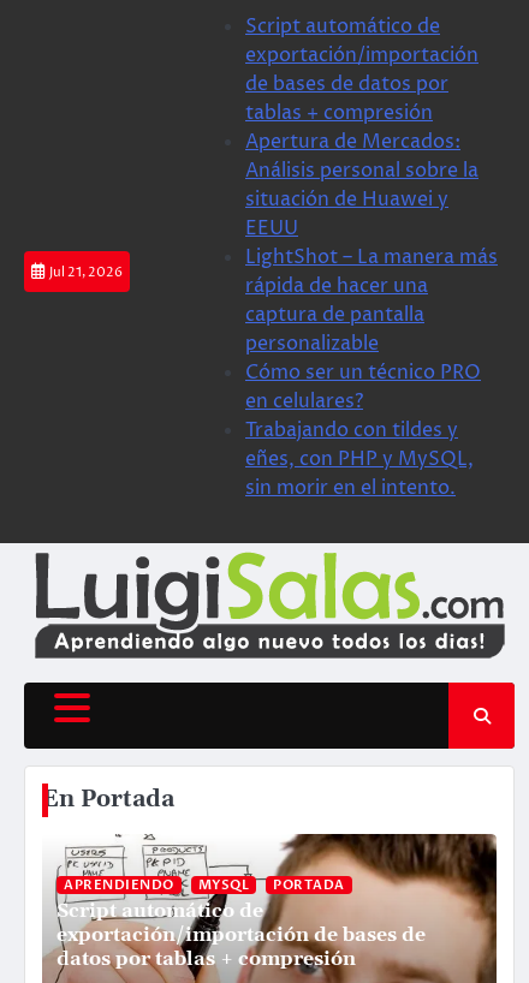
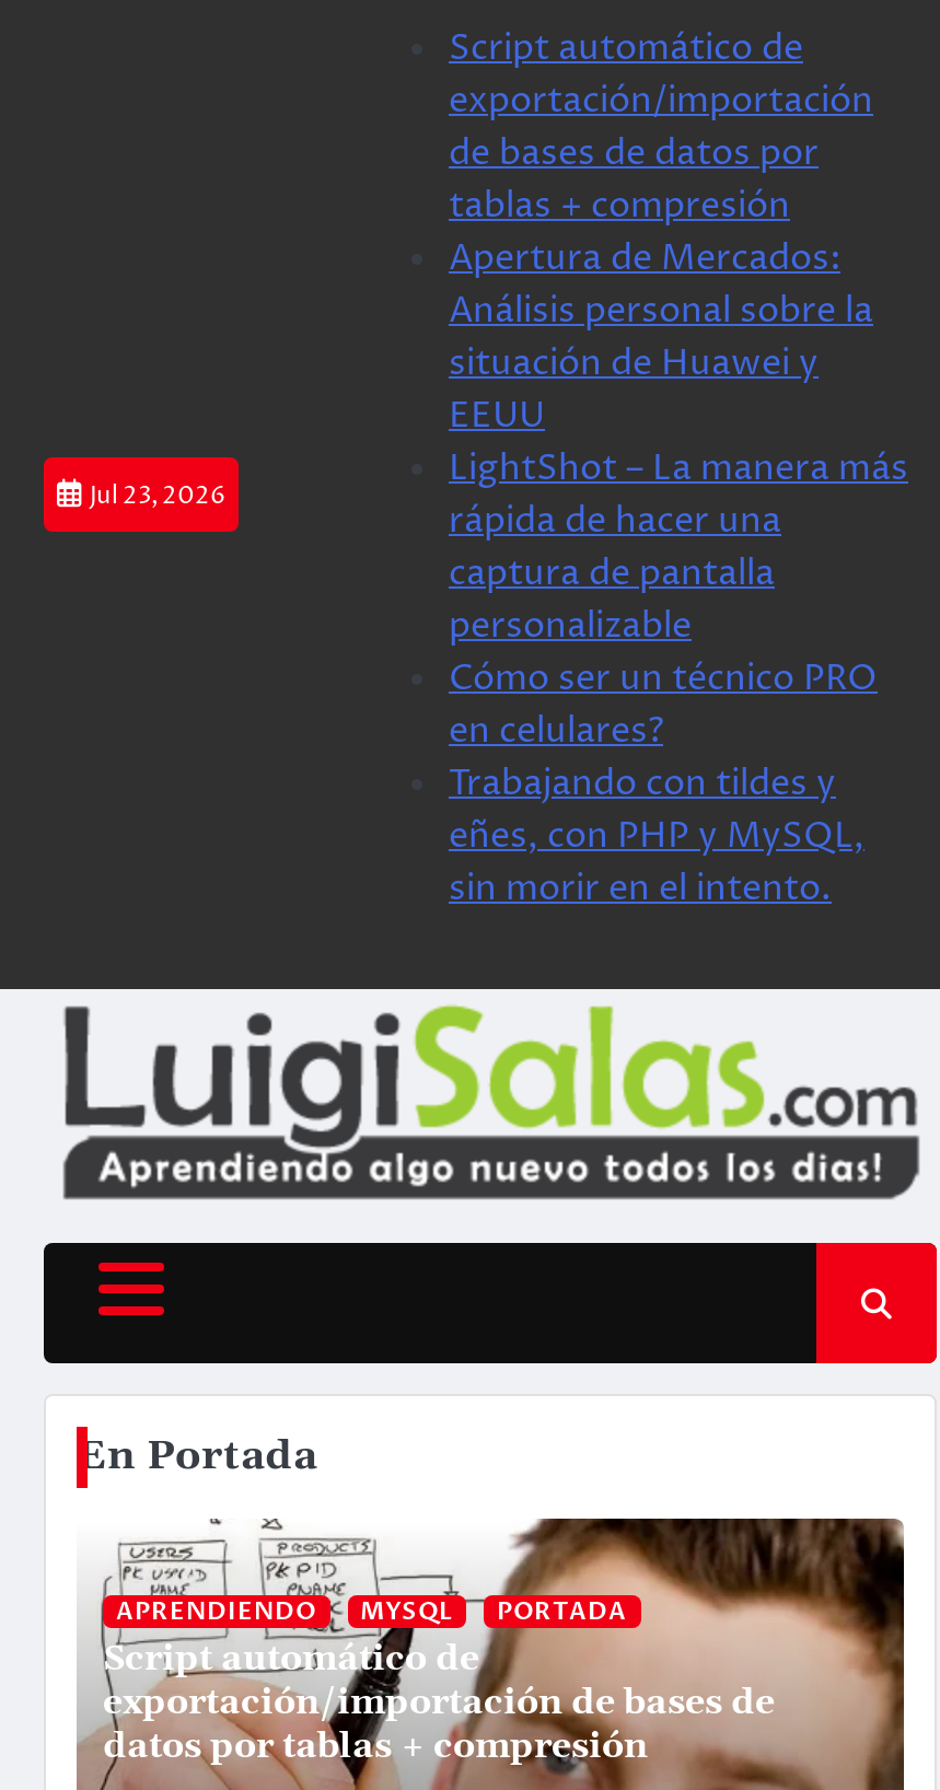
- Jul 21, 2026
+ Jul 23, 2026
